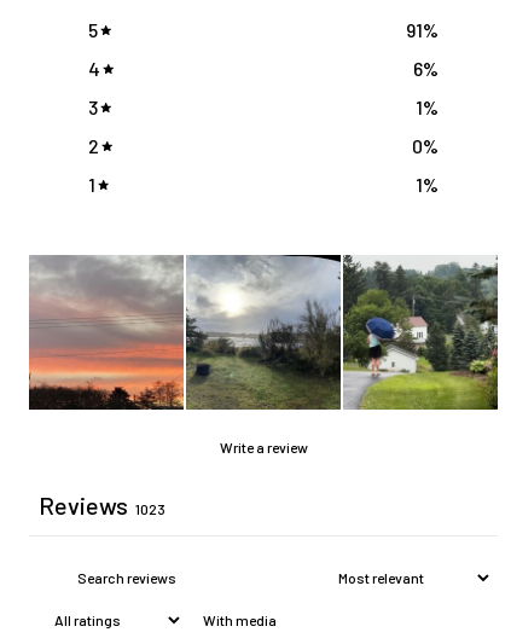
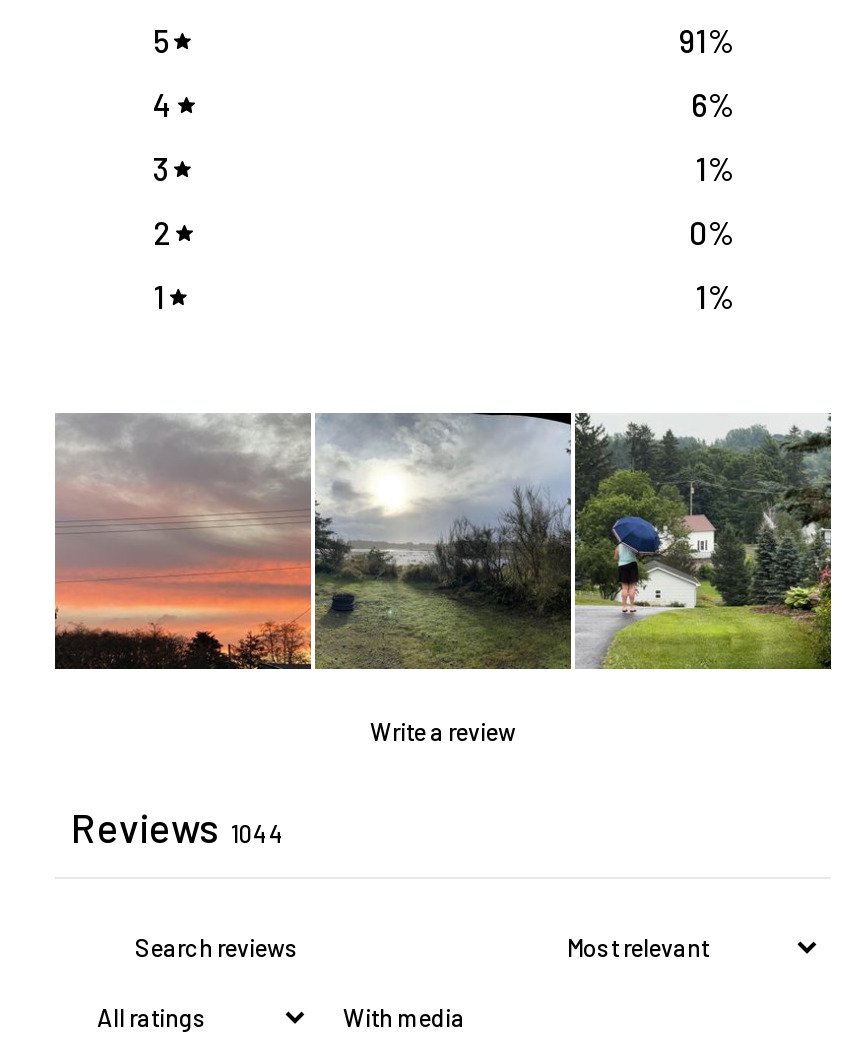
- Reviews 1023
+ Reviews 1044
